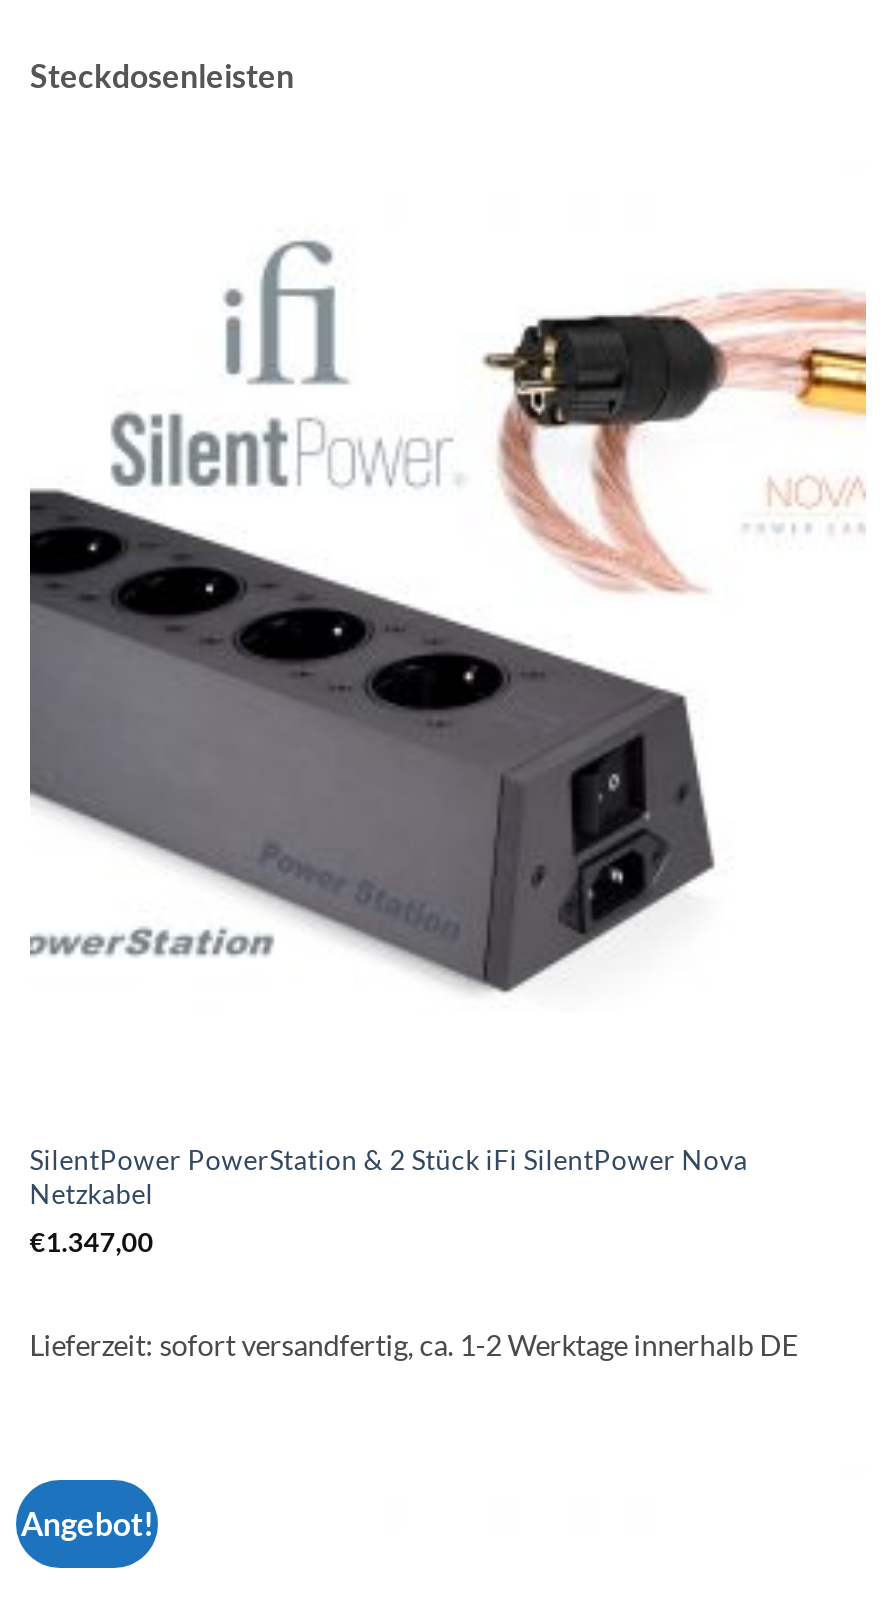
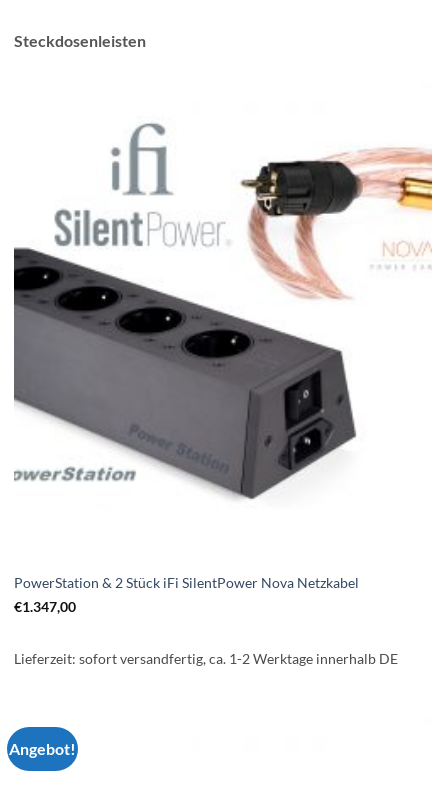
- SilentPower PowerStation & 2 Stück iFi SilentPower Nova
- Netzkabel
+ PowerStation & 2 Stück iFi SilentPower Nova Netzkabel
